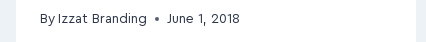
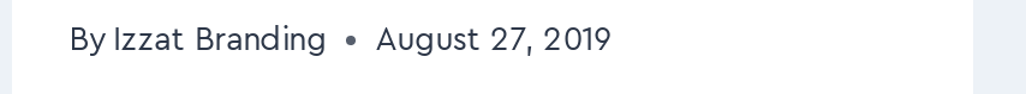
- By Izzat Branding June 1, 2018
+ By Izzat Branding August 27, 2019
